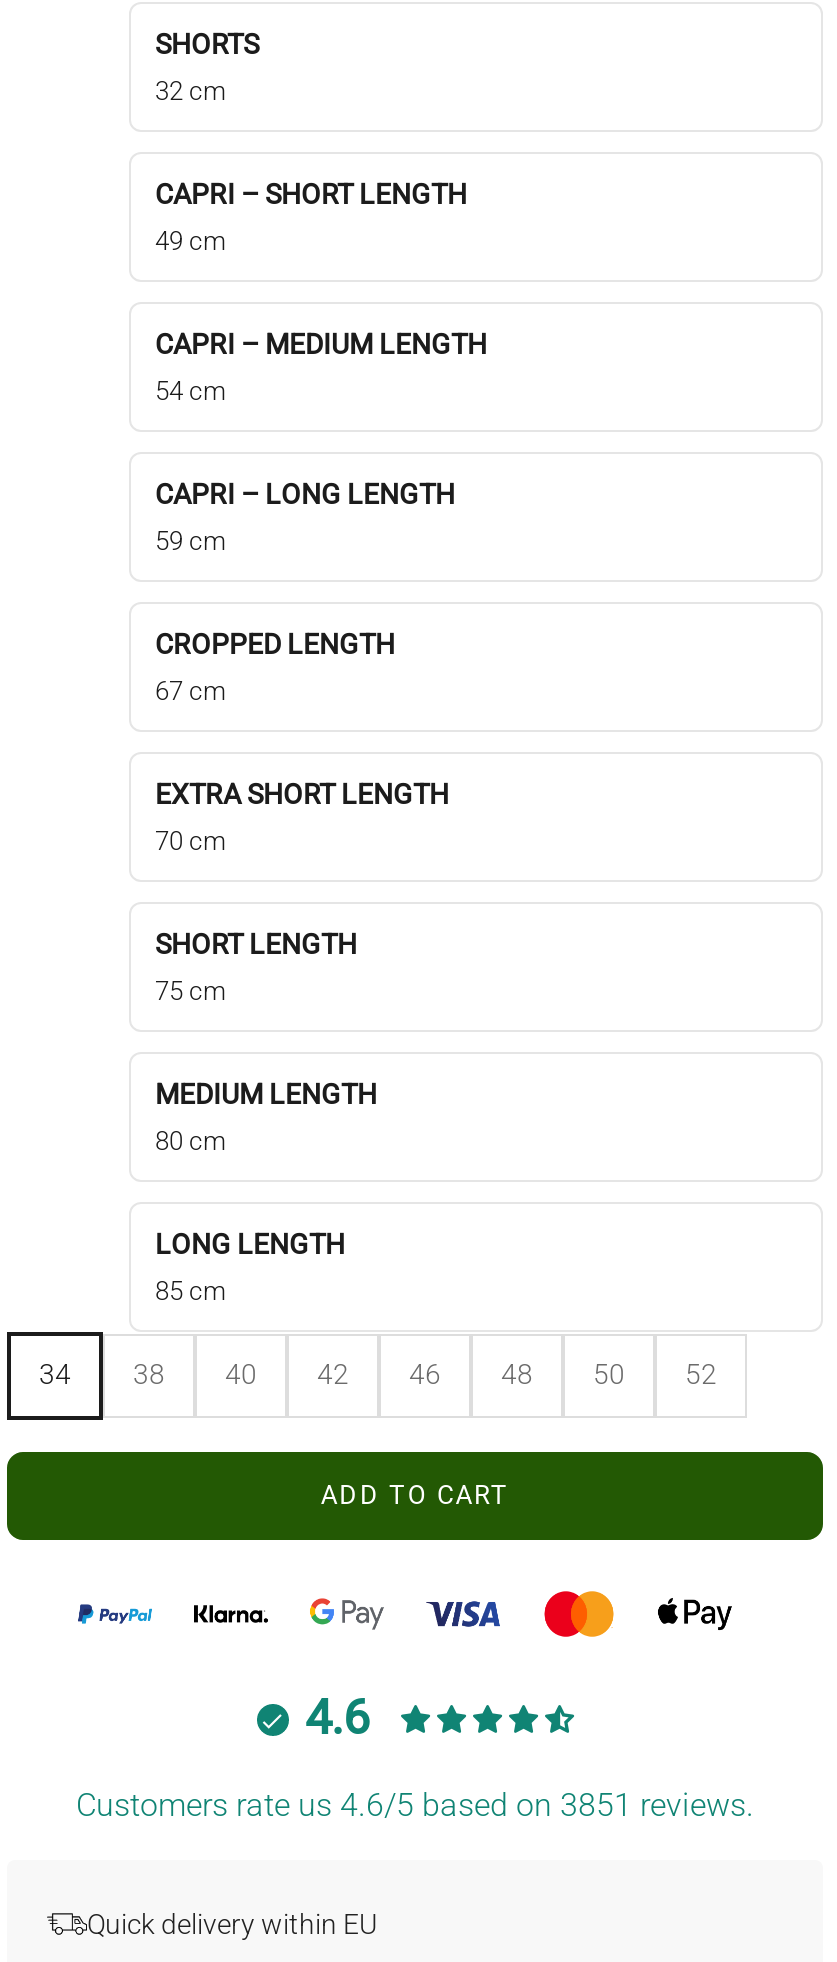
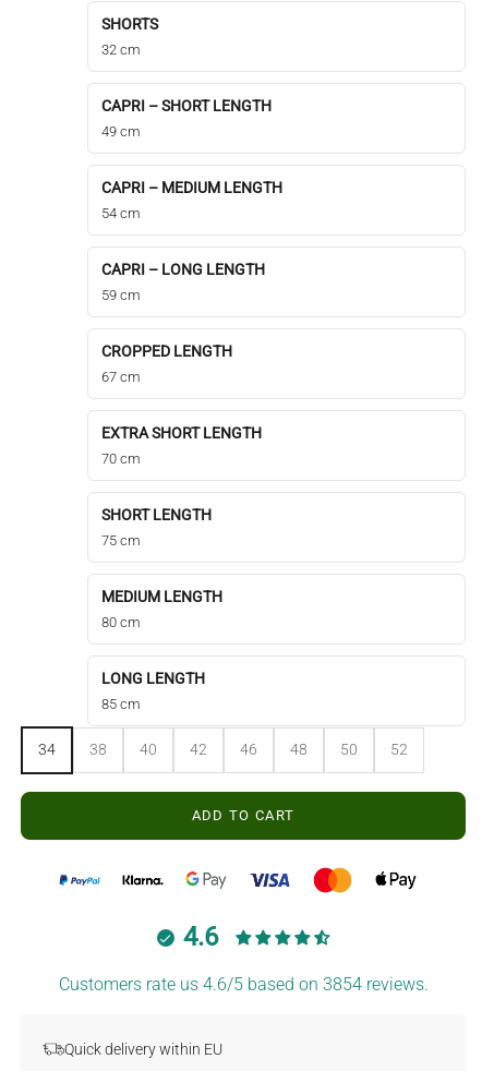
- Customers rate us 4.6/5 based on 3851 reviews.
+ Customers rate us 4.6/5 based on 3854 reviews.
